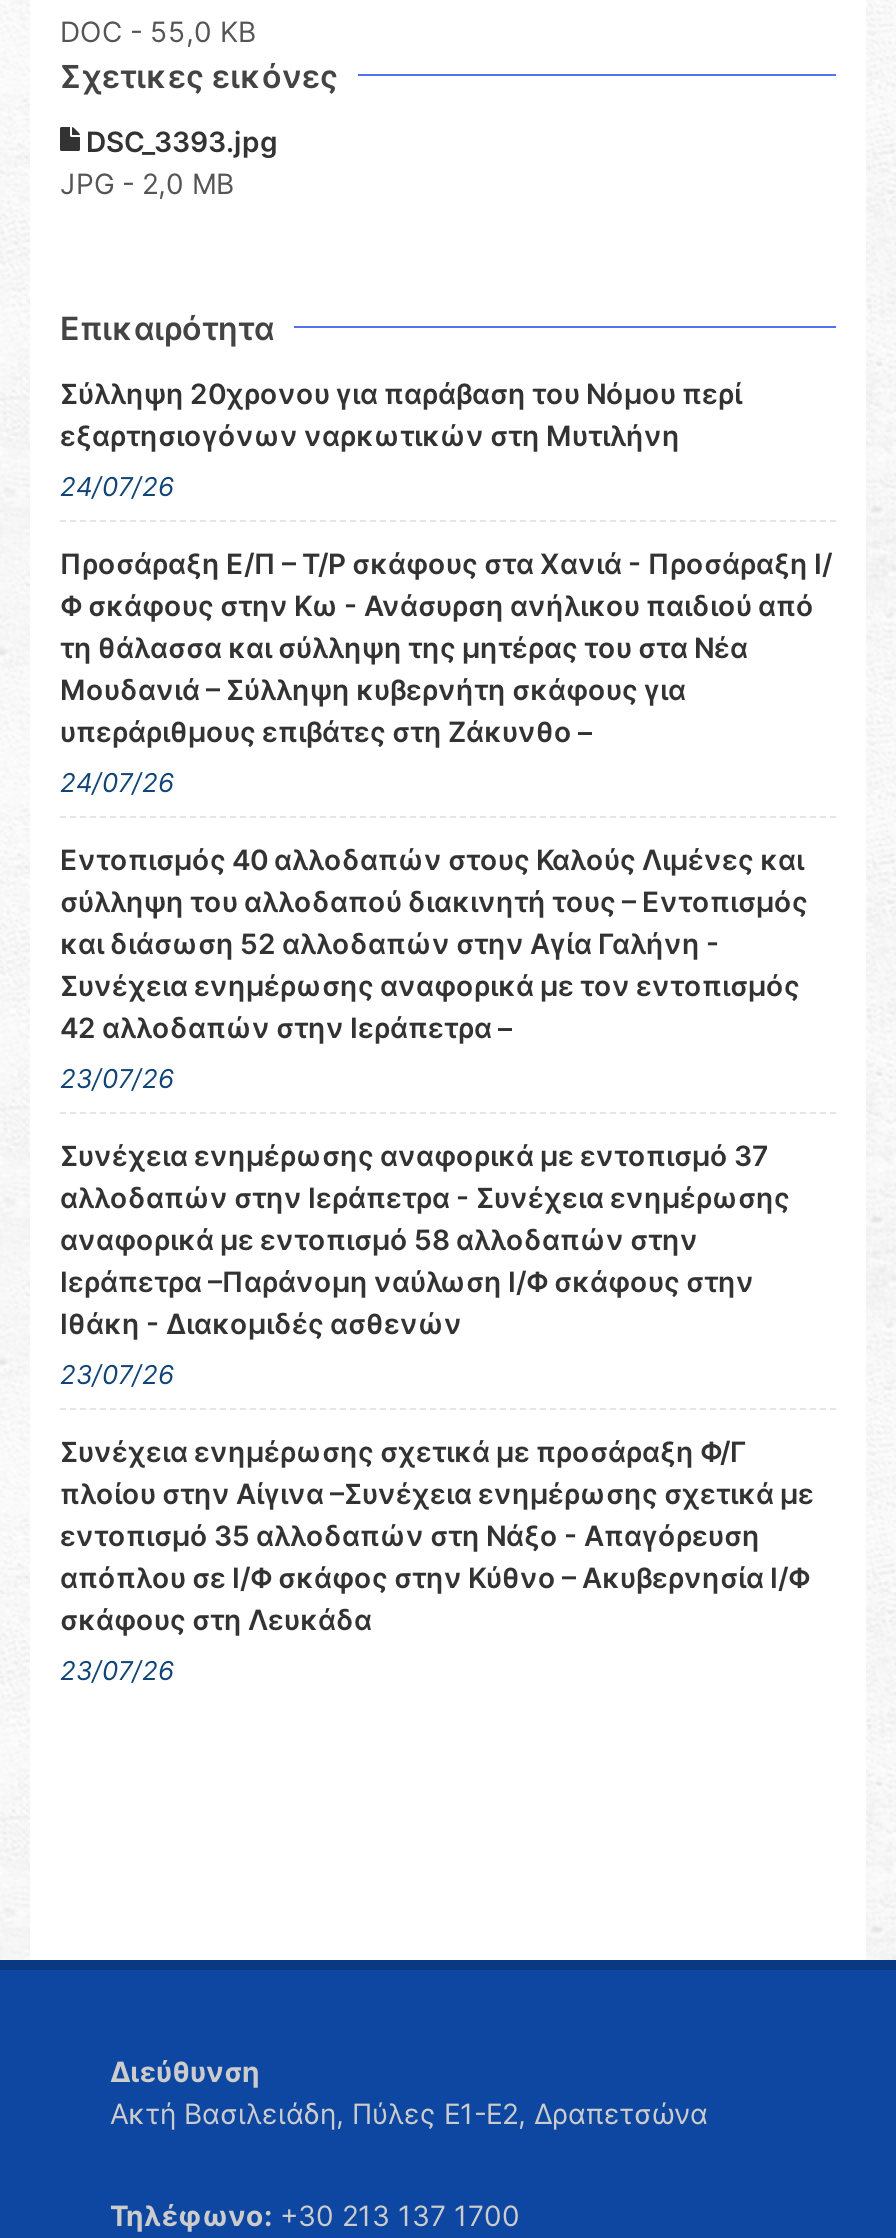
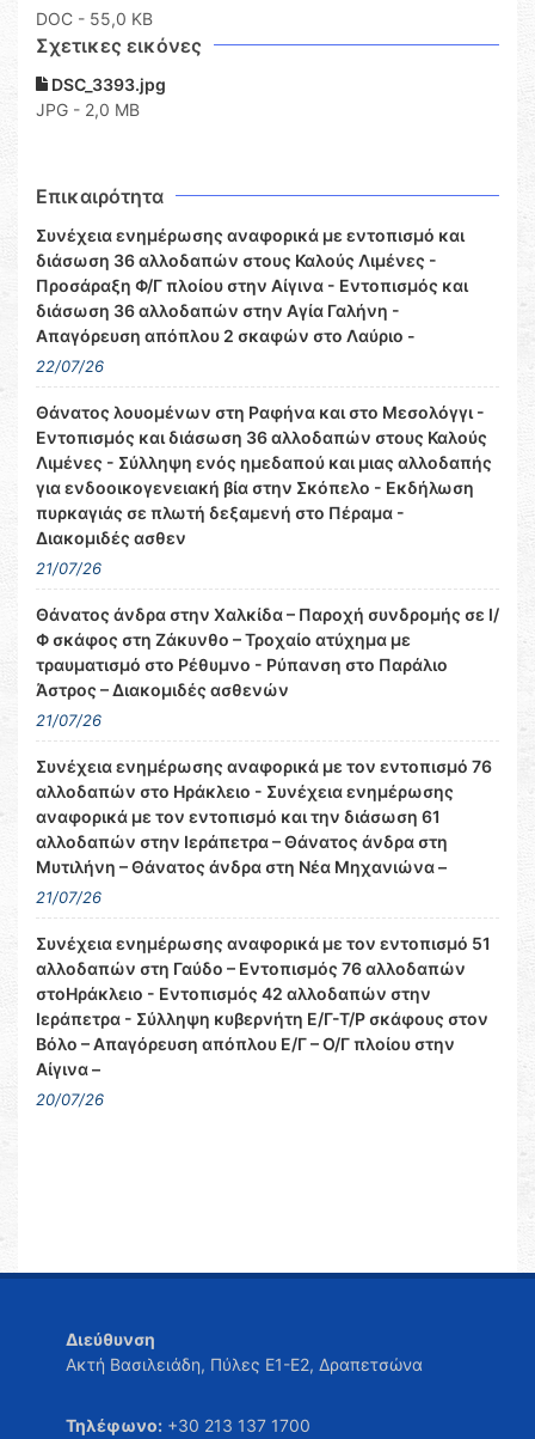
- Σύλληψη 20χρονου για παράβαση του Νόμου περί
- εξαρτησιογόνων ναρκωτικών στη Μυτιλήνη
+ Συνέχεια ενημέρωσης αναφορικά με εντοπισμό και
+ διάσωση 36 αλλοδαπών στους Καλούς Λιμένες -
+ Προσάραξη Φ/Γ πλοίου στην Αίγινα - Εντοπισμός και
+ διάσωση 36 αλλοδαπών στην Αγία Γαλήνη -
+ Απαγόρευση απόπλου 2 σκαφών στο Λαύριο -

- 24/07/26
+ 22/07/26

- Προσάραξη Ε/Π – Τ/Ρ σκάφους στα Χανιά - Προσάραξη Ι/
- Φ σκάφους στην Κω - Ανάσυρση ανήλικου παιδιού από
- τη θάλασσα και σύλληψη της μητέρας του στα Νέα
- Μουδανιά – Σύλληψη κυβερνήτη σκάφους για
- υπεράριθμους επιβάτες στη Ζάκυνθο –
+ Θάνατος λουομένων στη Ραφήνα και στο Μεσολόγγι -
+ Εντοπισμός και διάσωση 36 αλλοδαπών στους Καλούς
+ Λιμένες - Σύλληψη ενός ημεδαπού και μιας αλλοδαπής
+ για ενδοοικογενειακή βία στην Σκόπελο - Εκδήλωση
+ πυρκαγιάς σε πλωτή δεξαμενή στο Πέραμα -
+ Διακομιδές ασθεν

- 24/07/26
+ 21/07/26

- Εντοπισμός 40 αλλοδαπών στους Καλούς Λιμένες και
- σύλληψη του αλλοδαπού διακινητή τους – Εντοπισμός
- και διάσωση 52 αλλοδαπών στην Αγία Γαλήνη -
- Συνέχεια ενημέρωσης αναφορικά με τον εντοπισμός
- 42 αλλοδαπών στην Ιεράπετρα –
+ Θάνατος άνδρα στην Χαλκίδα – Παροχή συνδρομής σε Ι/
+ Φ σκάφος στη Ζάκυνθο – Τροχαίο ατύχημα με
+ τραυματισμό στο Ρέθυμνο - Ρύπανση στο Παράλιο
+ Άστρος – Διακομιδές ασθενών

- 23/07/26
+ 21/07/26

- Συνέχεια ενημέρωσης αναφορικά με εντοπισμό 37
- αλλοδαπών στην Ιεράπετρα - Συνέχεια ενημέρωσης
- αναφορικά με εντοπισμό 58 αλλοδαπών στην
- Ιεράπετρα –Παράνομη ναύλωση Ι/Φ σκάφους στην
- Ιθάκη - Διακομιδές ασθενών
+ Συνέχεια ενημέρωσης αναφορικά με τον εντοπισμό 76
+ αλλοδαπών στo Ηράκλειο - Συνέχεια ενημέρωσης
+ αναφορικά με τον εντοπισμό και την διάσωση 61
+ αλλοδαπών στην Ιεράπετρα – Θάνατος άνδρα στη
+ Μυτιλήνη – Θάνατος άνδρα στη Νέα Μηχανιώνα –

- 23/07/26
+ 21/07/26

- Συνέχεια ενημέρωσης σχετικά με προσάραξη Φ/Γ
- πλοίου στην Αίγινα –Συνέχεια ενημέρωσης σχετικά με
- εντοπισμό 35 αλλοδαπών στη Νάξο - Απαγόρευση
- απόπλου σε Ι/Φ σκάφος στην Κύθνο – Ακυβερνησία Ι/Φ
- σκάφους στη Λευκάδα
+ Συνέχεια ενημέρωσης αναφορικά με τον εντοπισμό 51
+ αλλοδαπών στη Γαύδο – Εντοπισμός 76 αλλοδαπών
+ στoΗράκλειο - Εντοπισμός 42 αλλοδαπών στην
+ Ιεράπετρα - Σύλληψη κυβερνήτη Ε/Γ-Τ/Ρ σκάφους στον
+ Βόλο – Απαγόρευση απόπλου Ε/Γ – Ο/Γ πλοίου στην
+ Αίγινα –

- 23/07/26
+ 20/07/26
